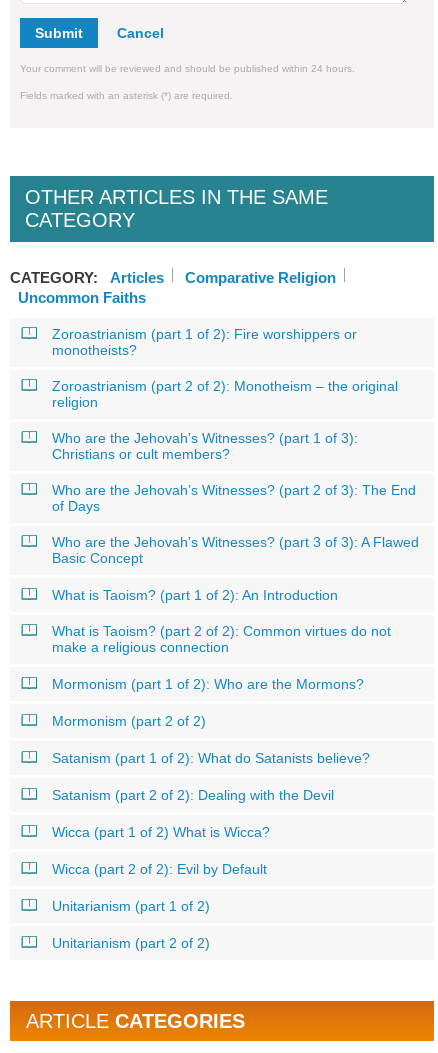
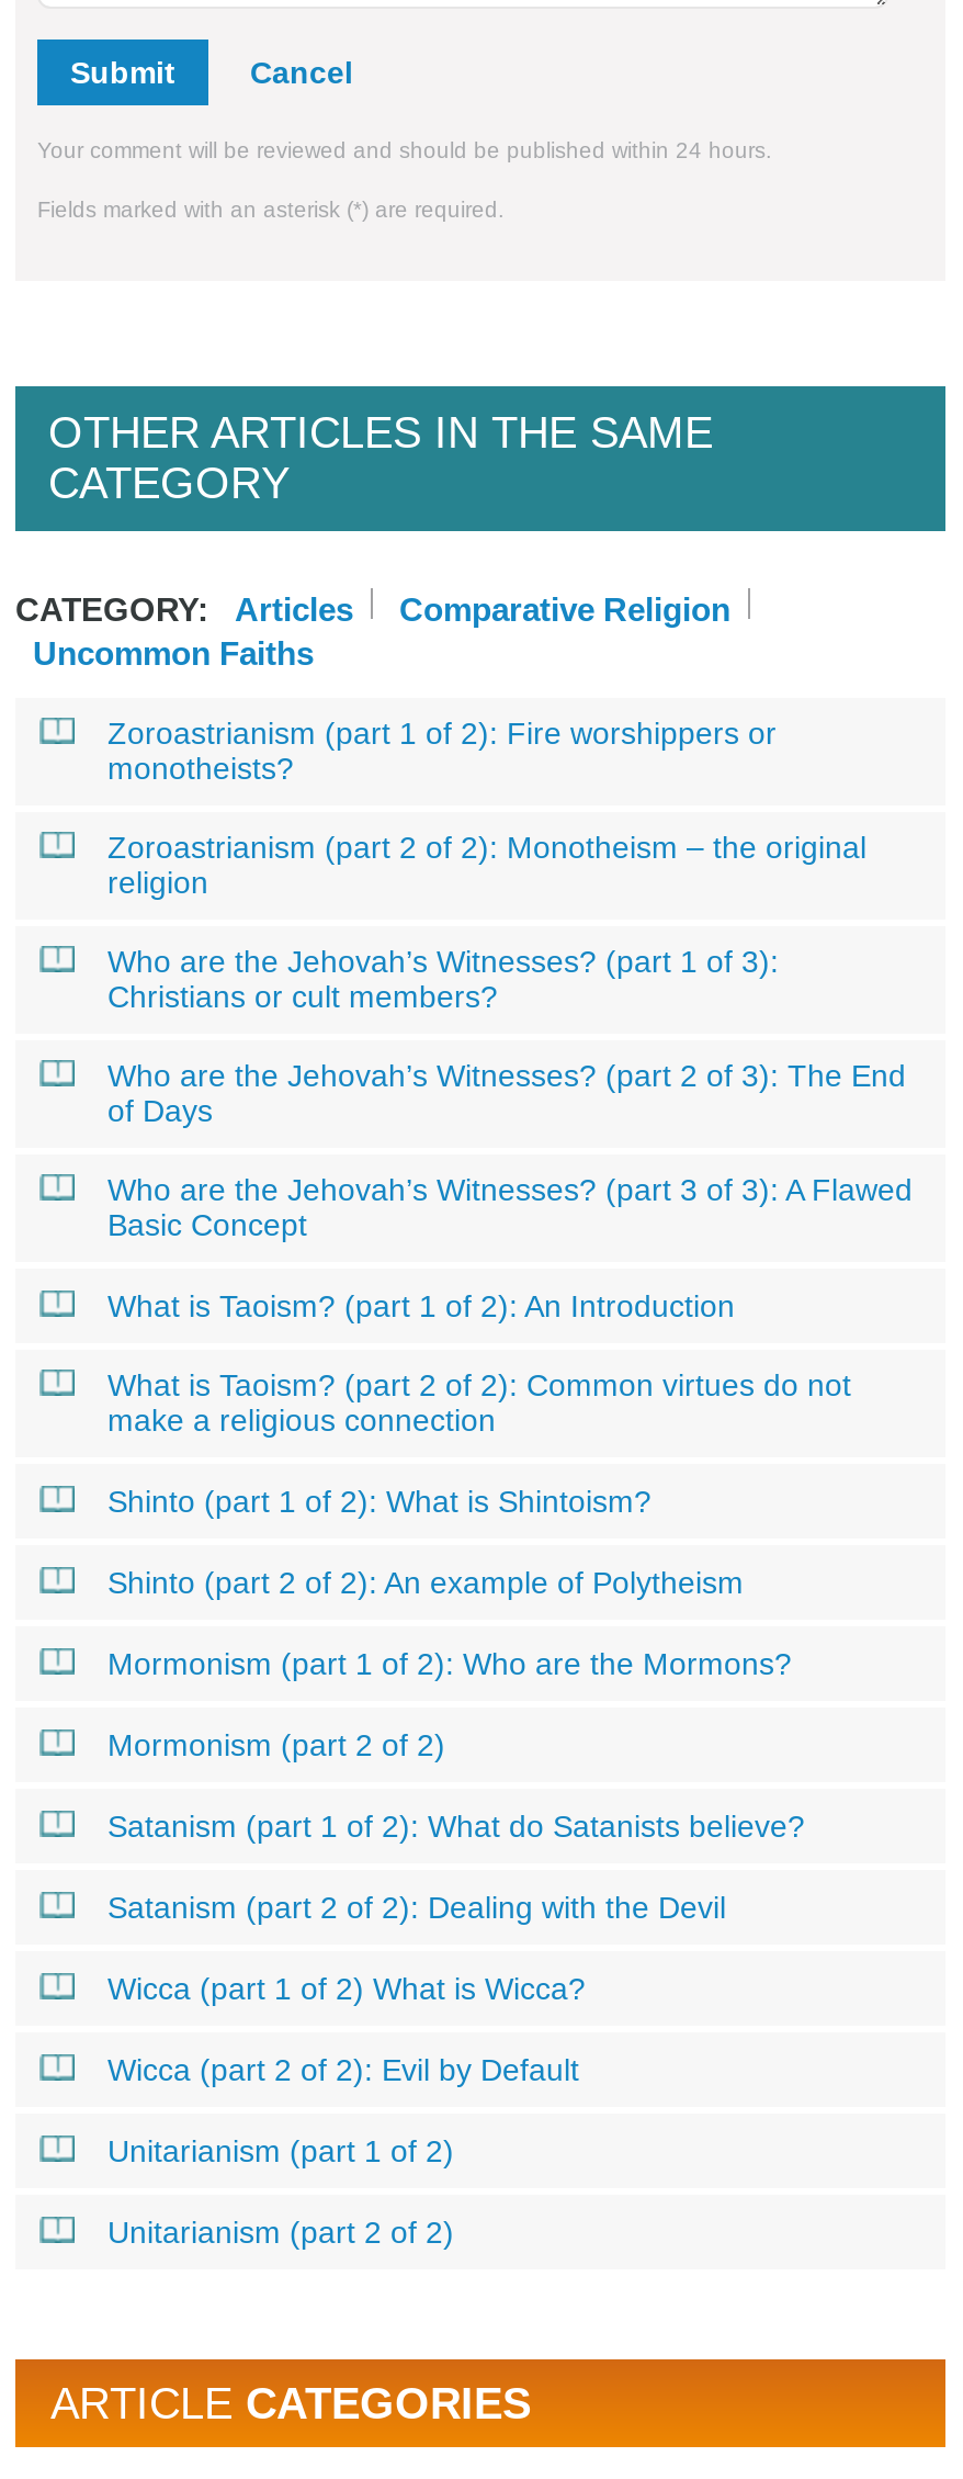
+ Shinto (part 1 of 2): What is Shintoism?
+ Shinto (part 2 of 2): An example of Polytheism
